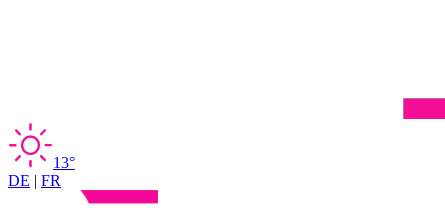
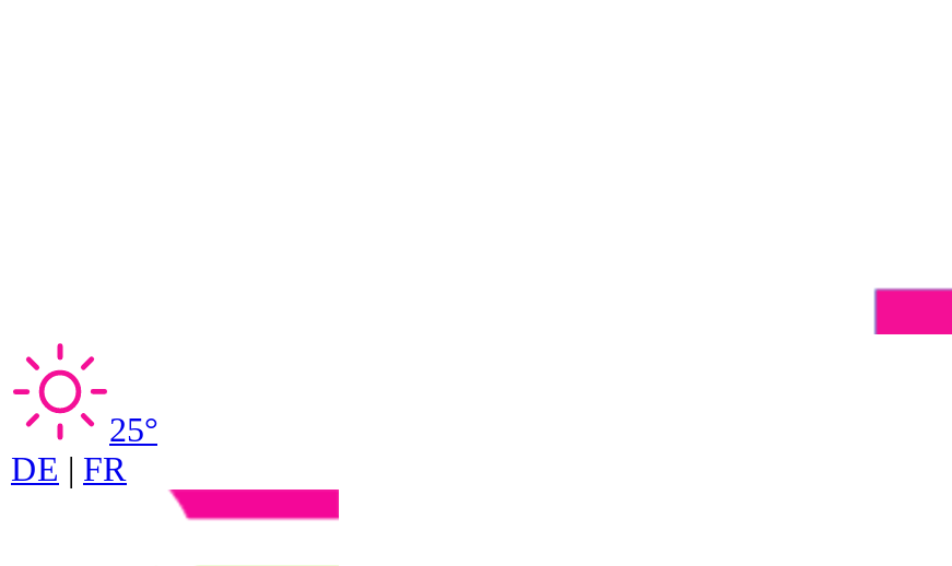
- 13°
+ 25°
